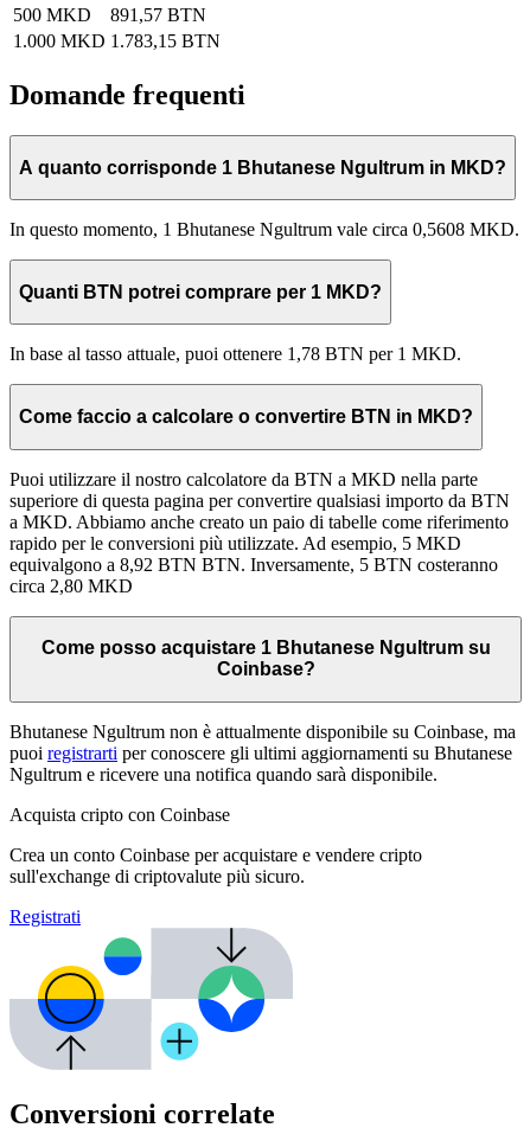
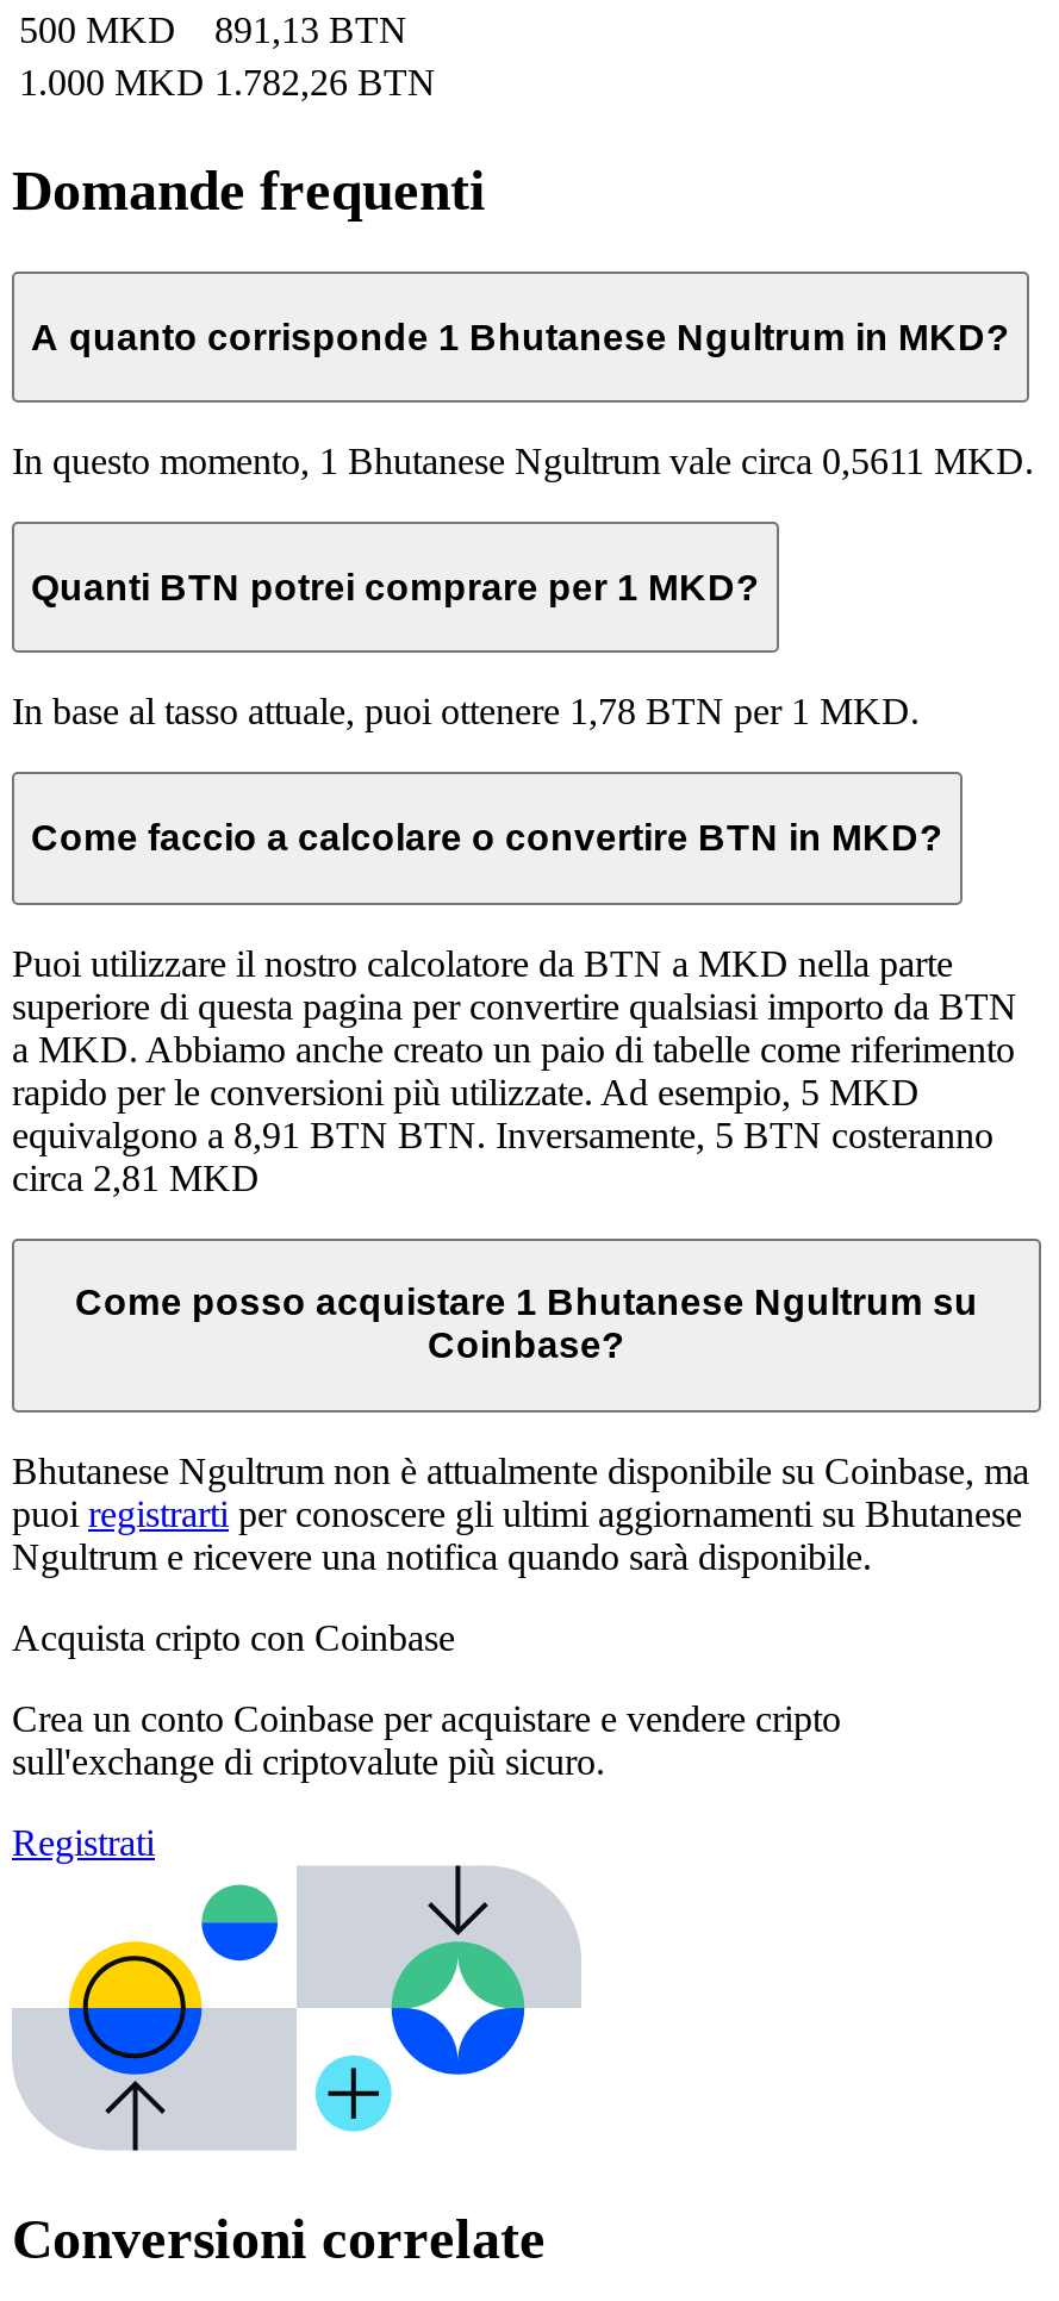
- 500 MKD 891,57 BTN
+ 500 MKD 891,13 BTN

- 1.000 MKD 1.783,15 BTN
+ 1.000 MKD 1.782,26 BTN

- In questo momento, 1 Bhutanese Ngultrum vale circa 0,5608 MKD.
+ In questo momento, 1 Bhutanese Ngultrum vale circa 0,5611 MKD.

- equivalgono a 8,92 BTN BTN. Inversamente, 5 BTN costeranno
+ equivalgono a 8,91 BTN BTN. Inversamente, 5 BTN costeranno

- circa 2,80 MKD
+ circa 2,81 MKD
